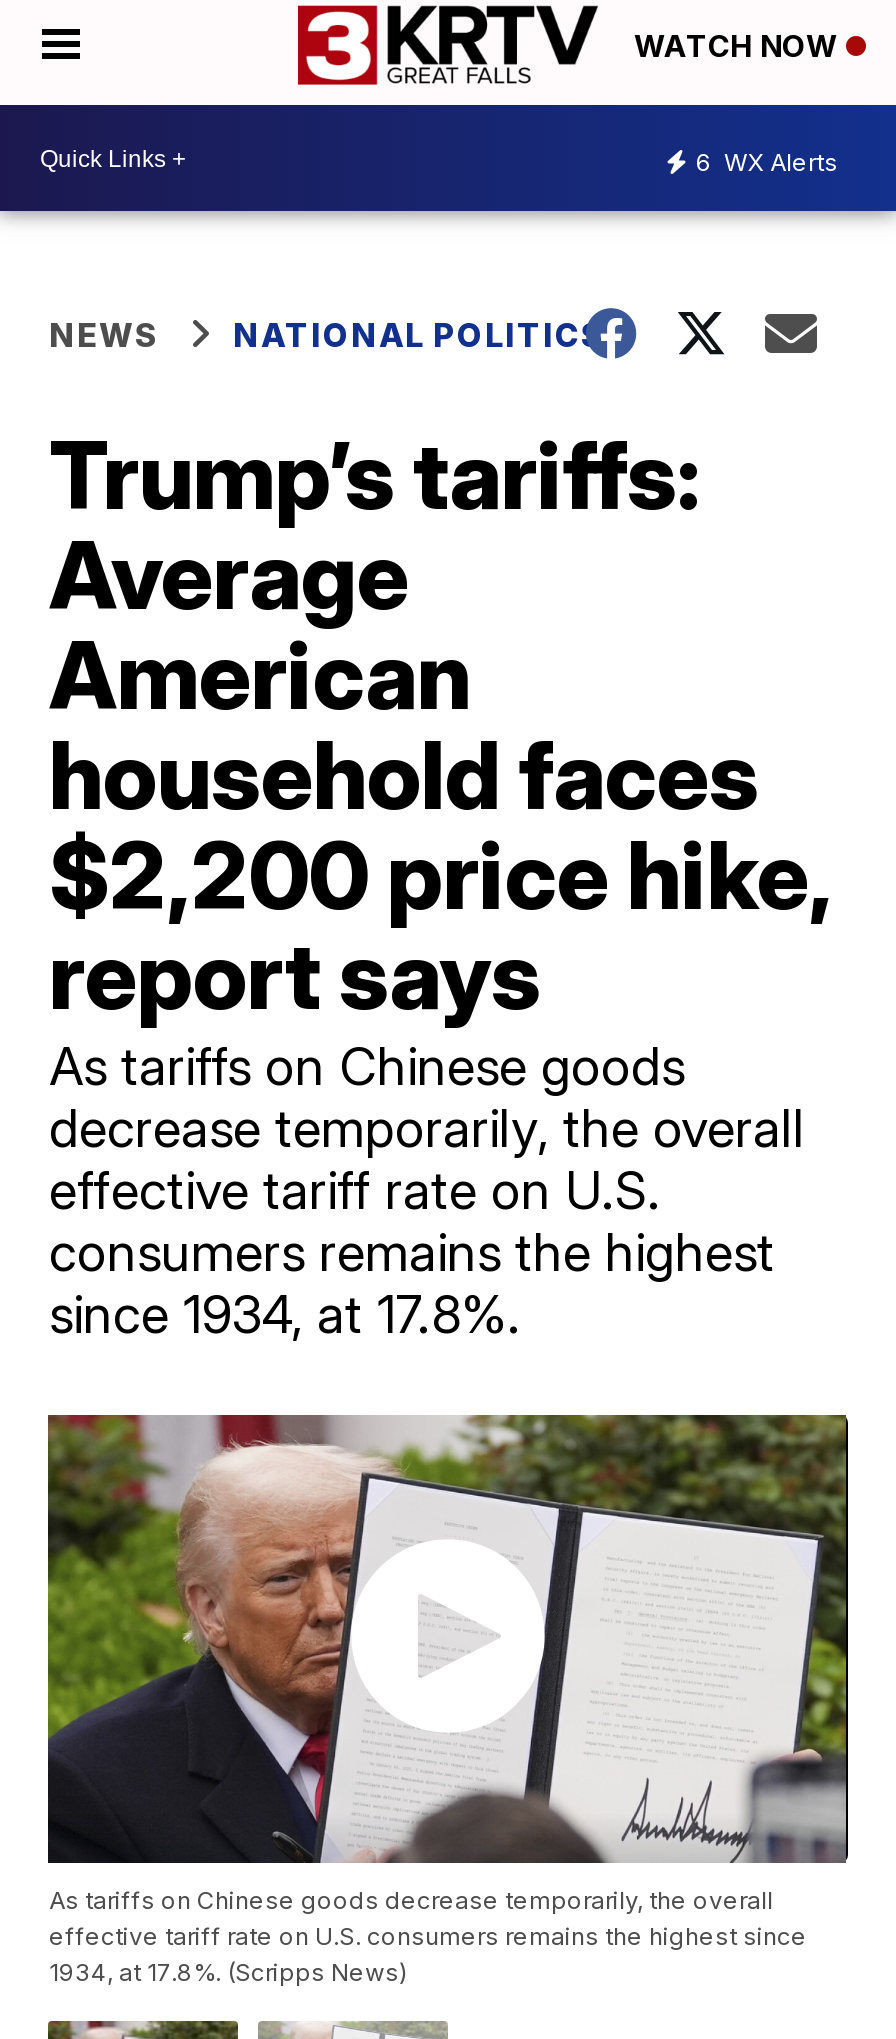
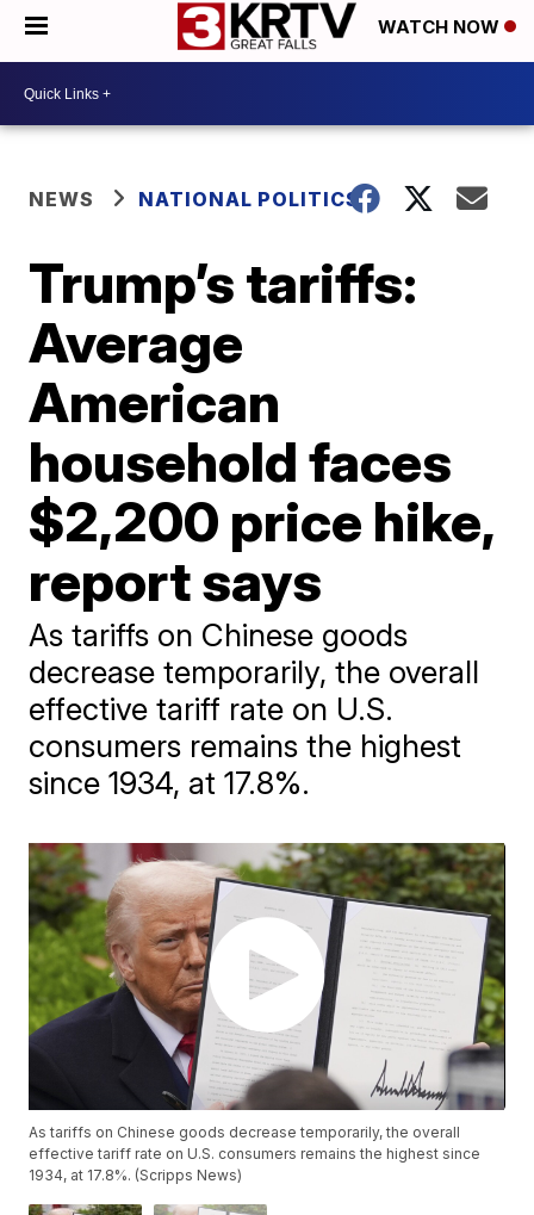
- 6 WX Alerts
